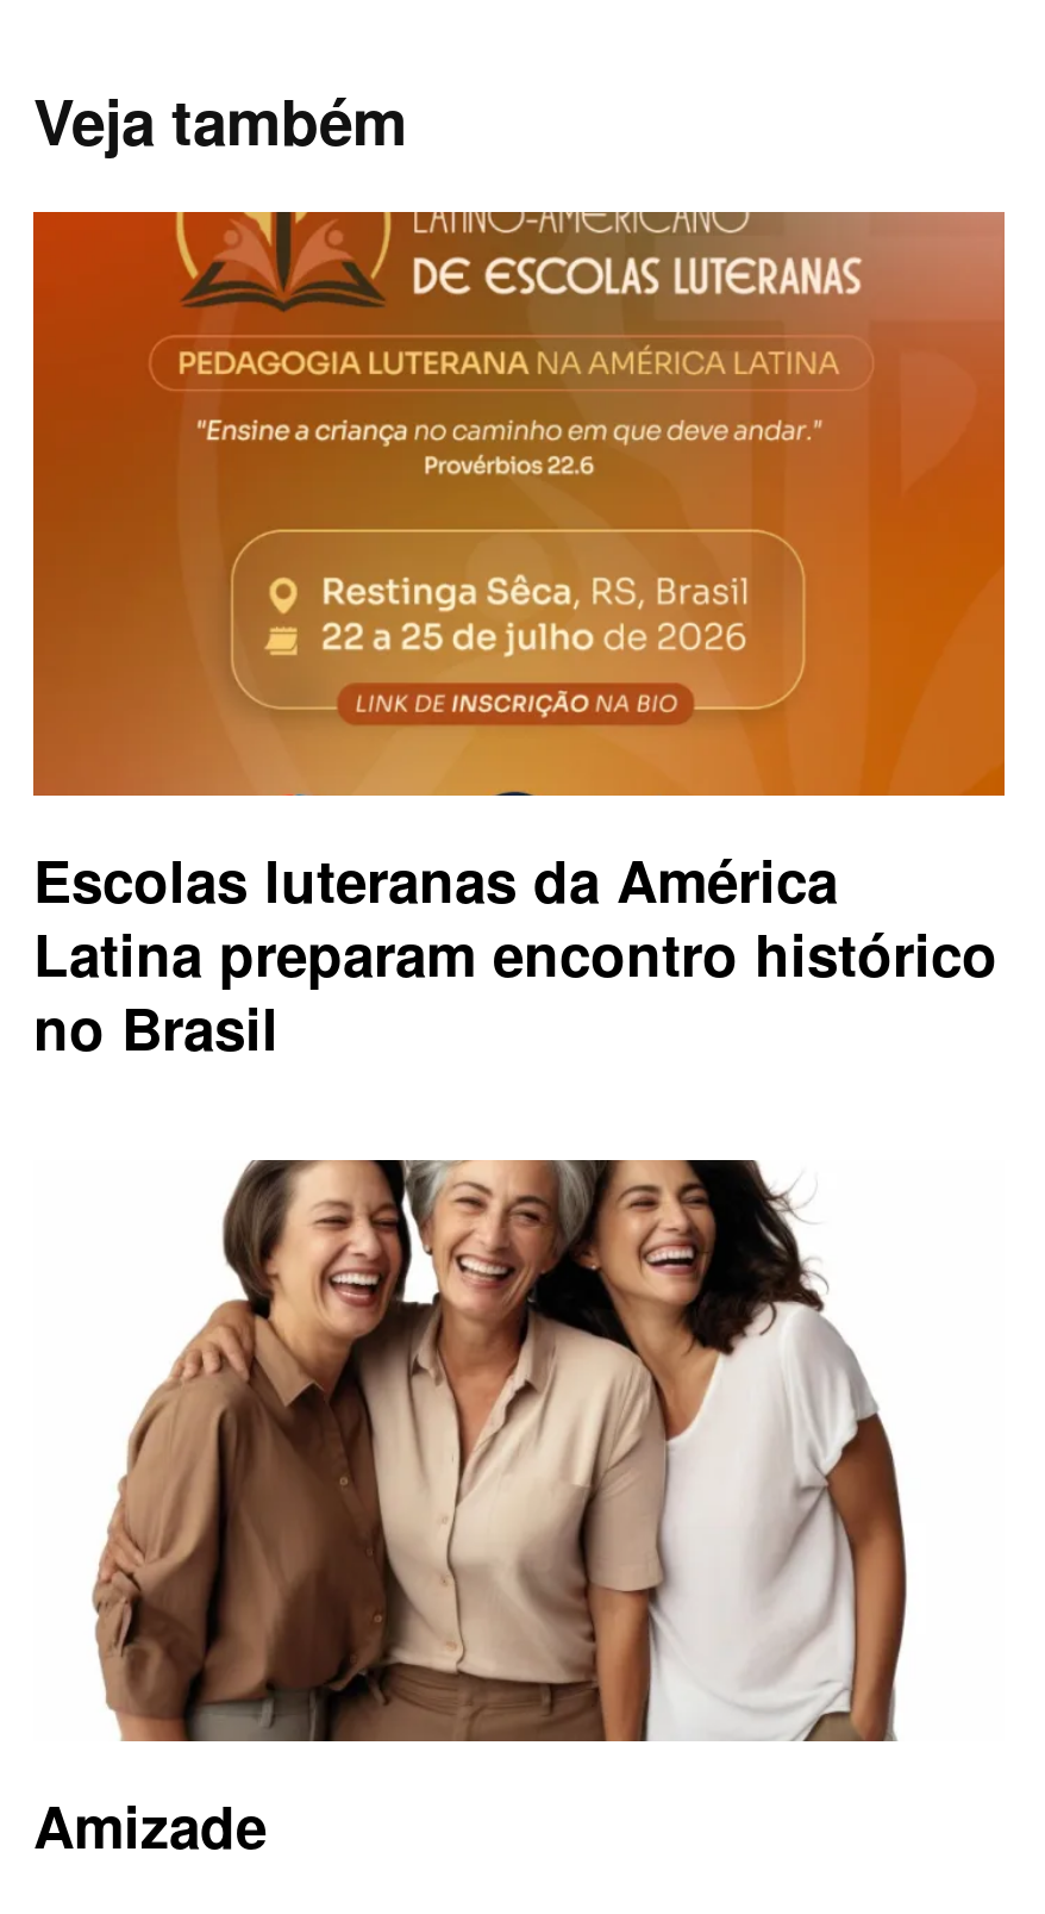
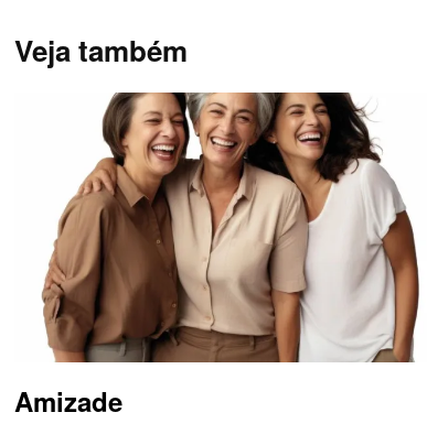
- [image]
- Escolas luteranas da América
- Latina preparam encontro histórico
- no Brasil
